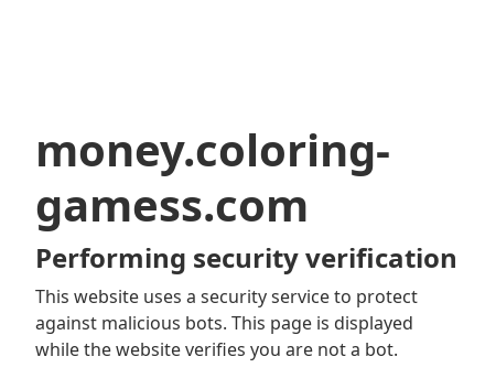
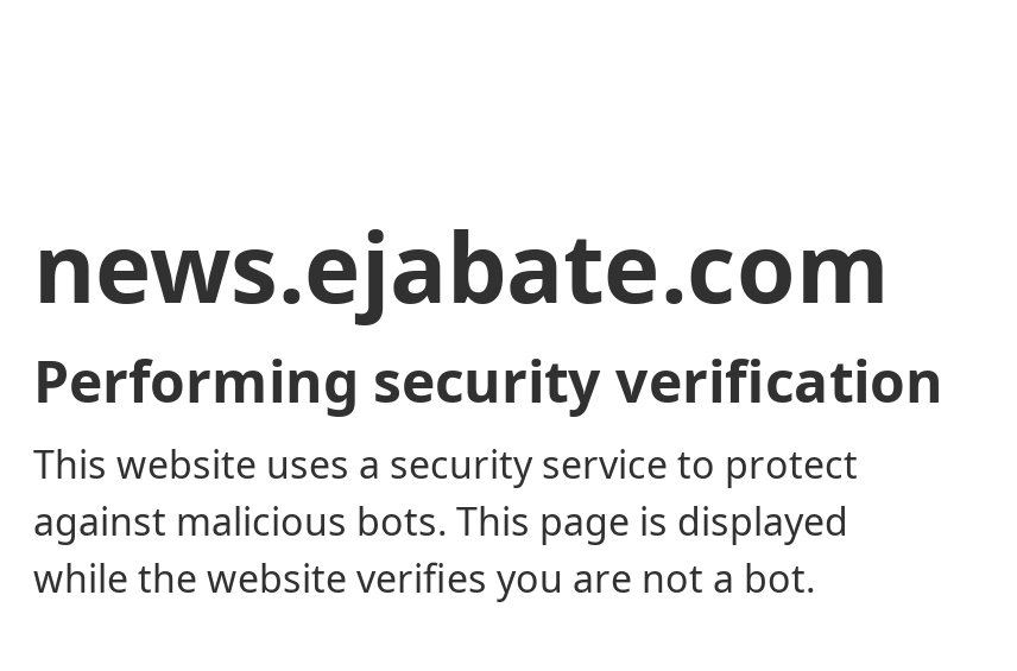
- money.coloring-
- gamess.com
+ news.ejabate.com
